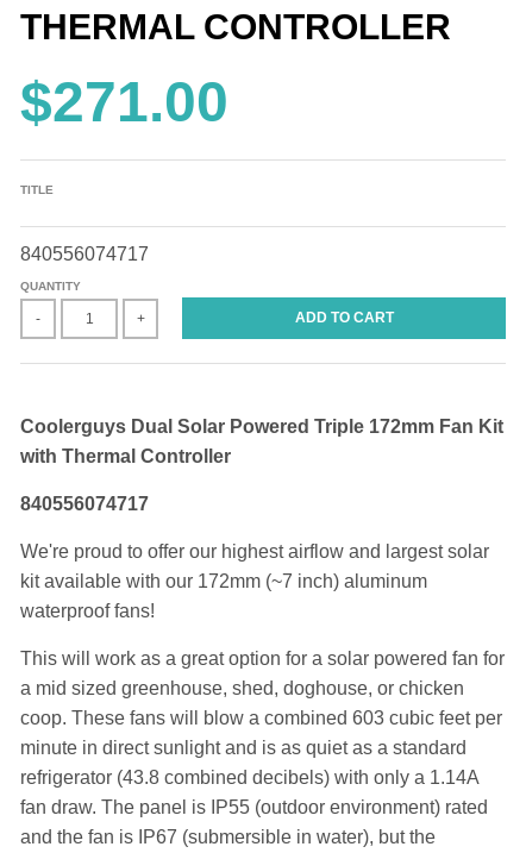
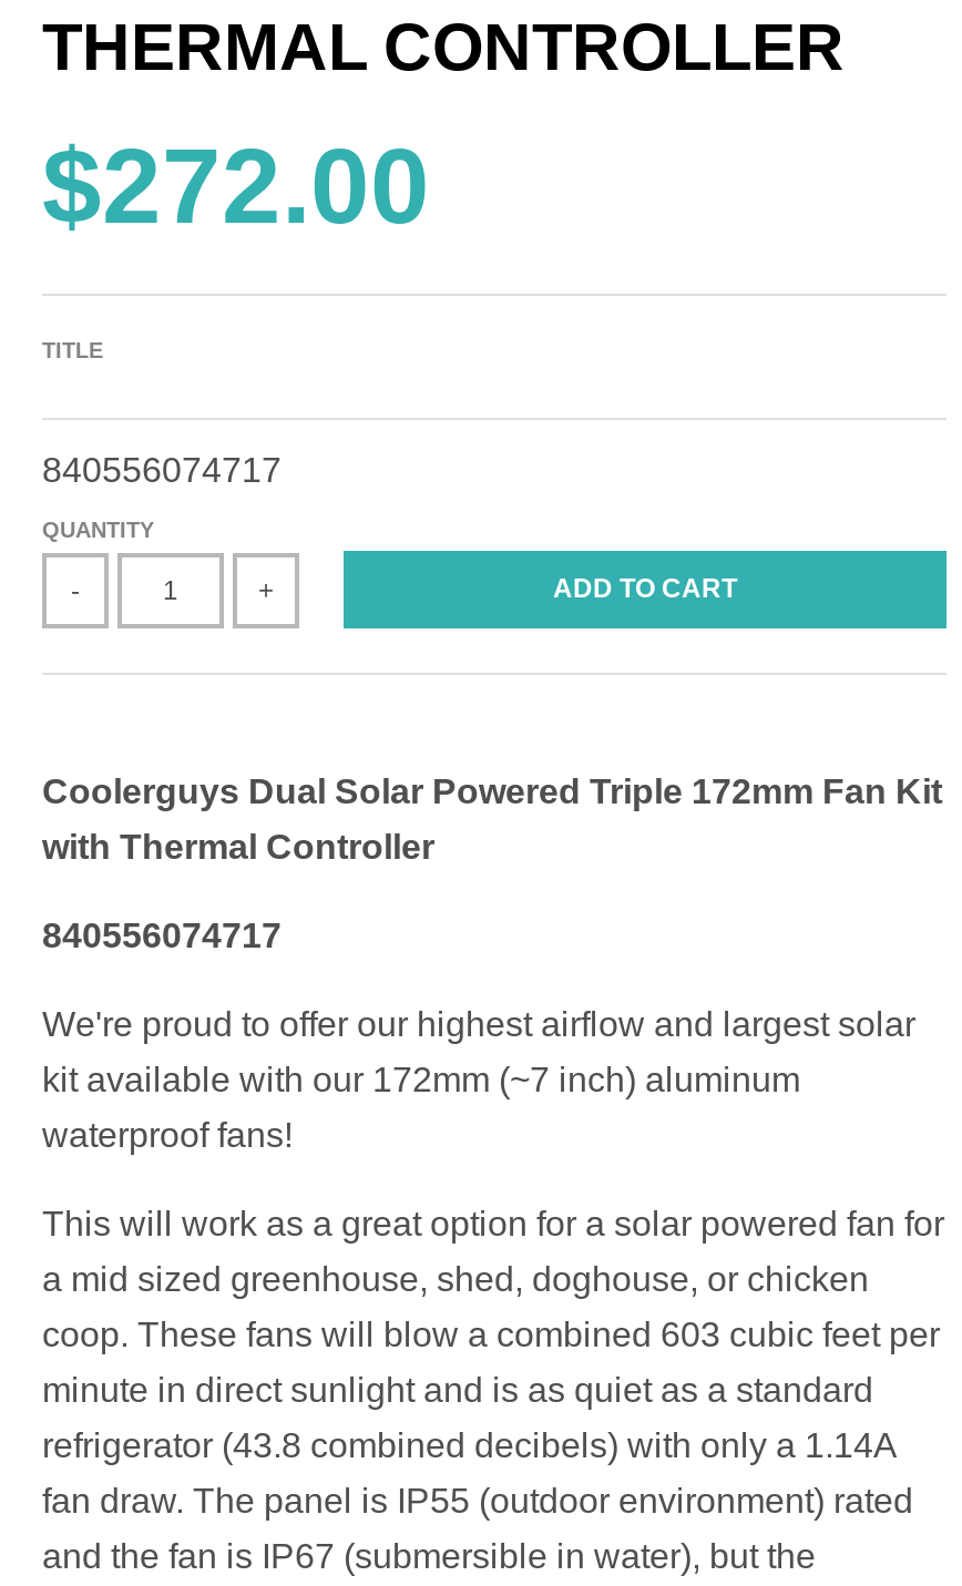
- $271.00
+ $272.00
